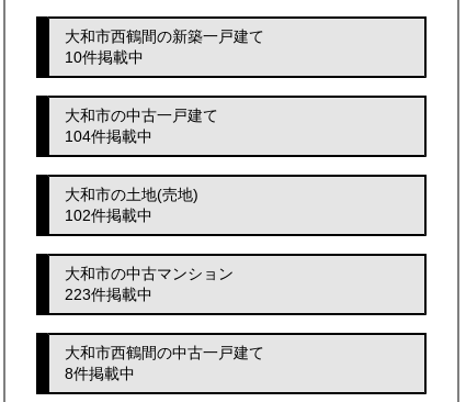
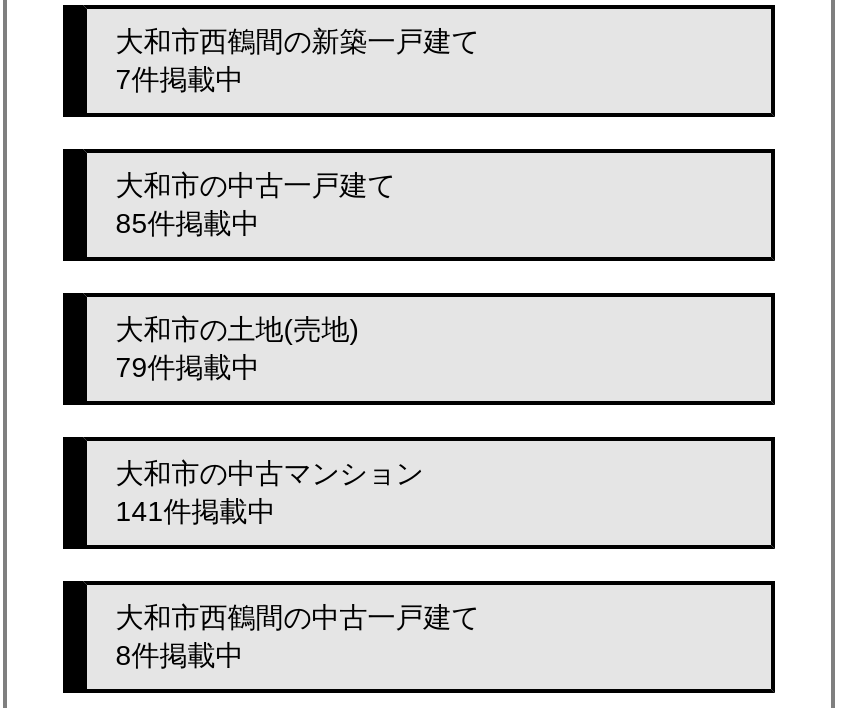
- 10件掲載中
+ 7件掲載中

- 104件掲載中
+ 85件掲載中

- 102件掲載中
+ 79件掲載中

- 223件掲載中
+ 141件掲載中
